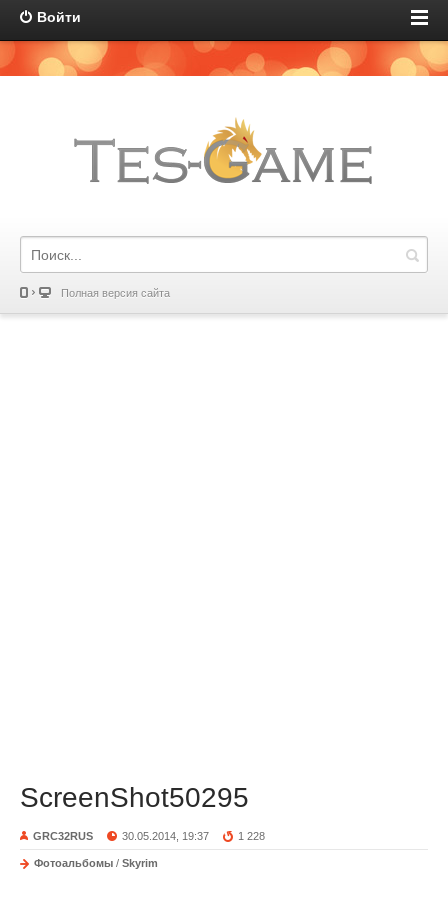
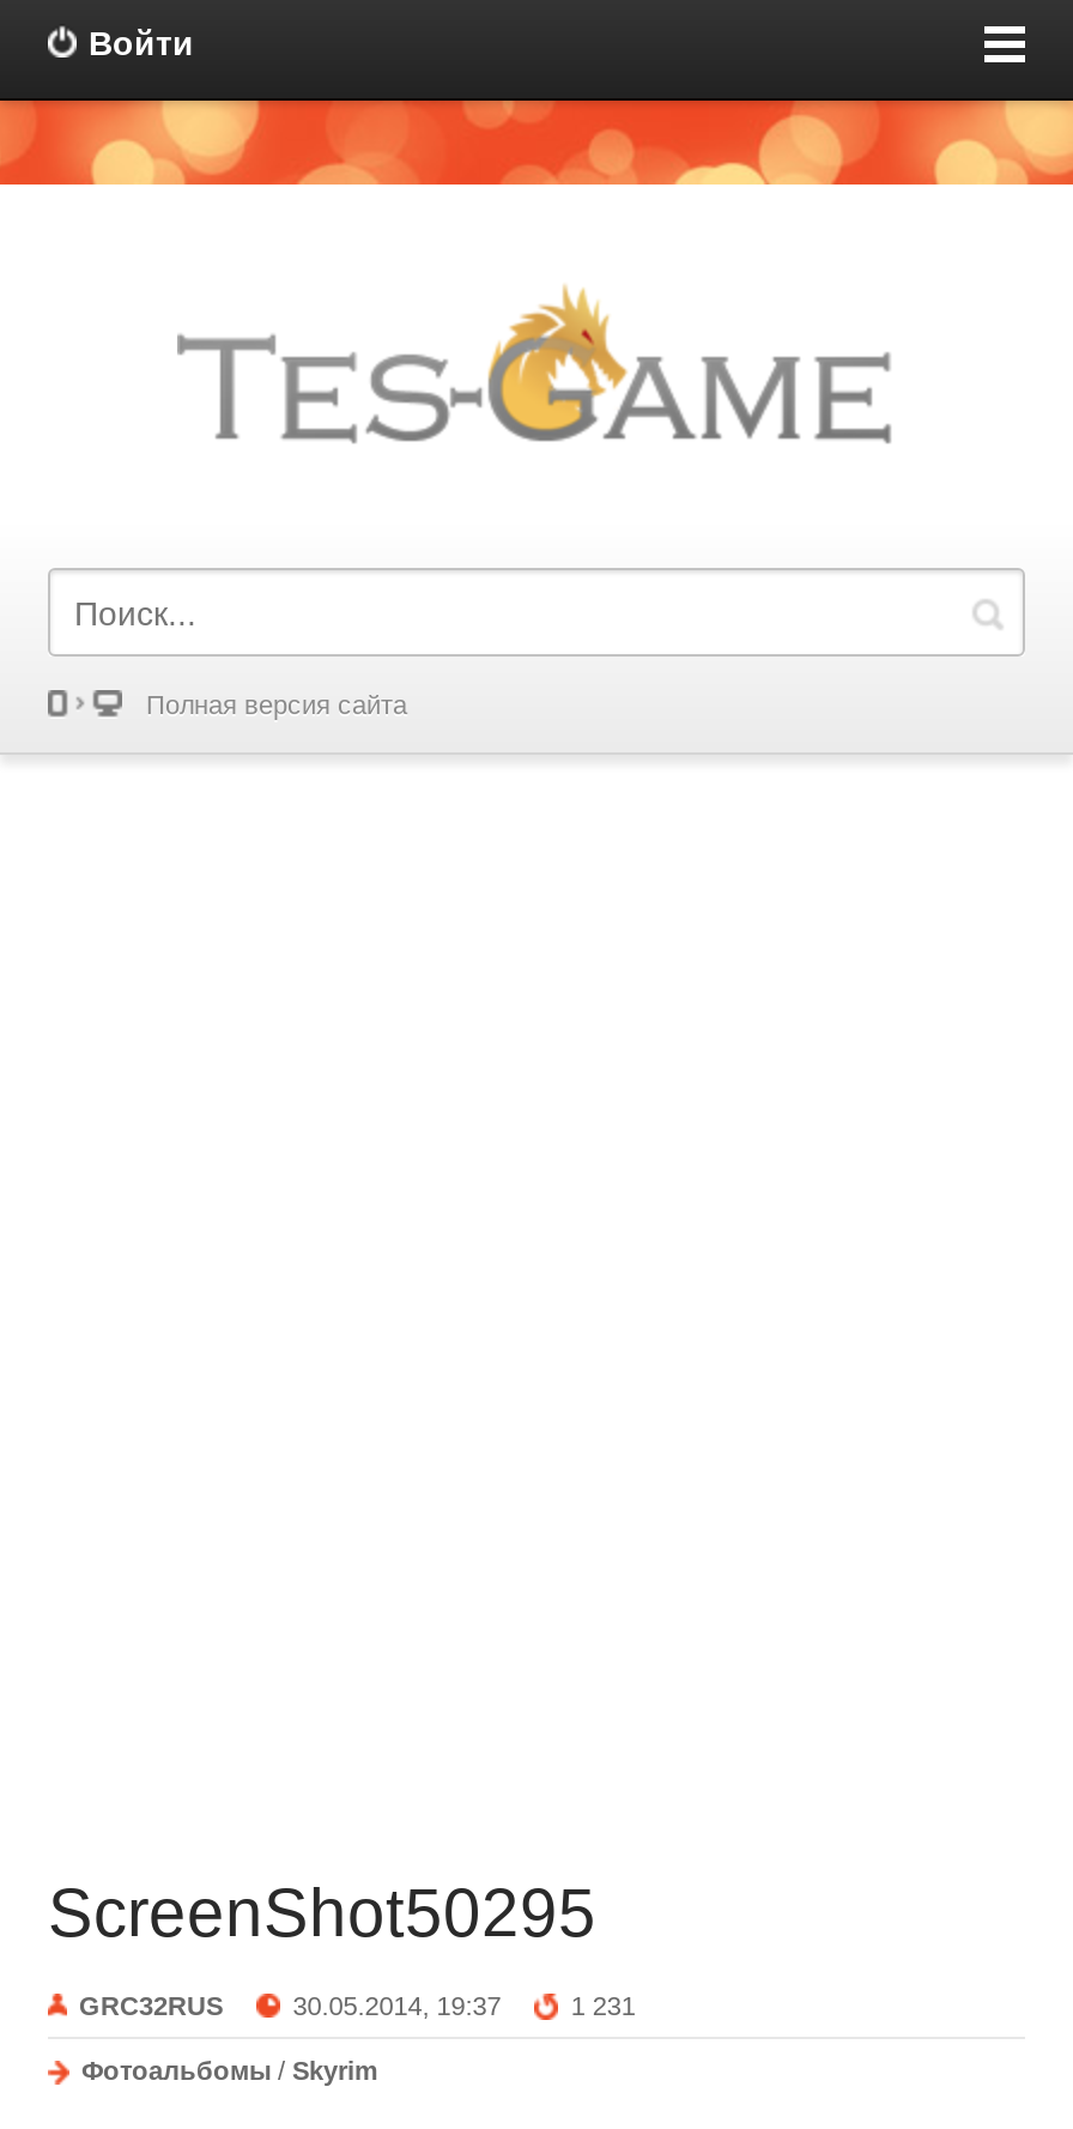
- 1 228
+ 1 231
